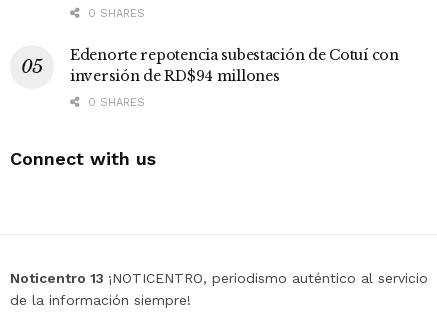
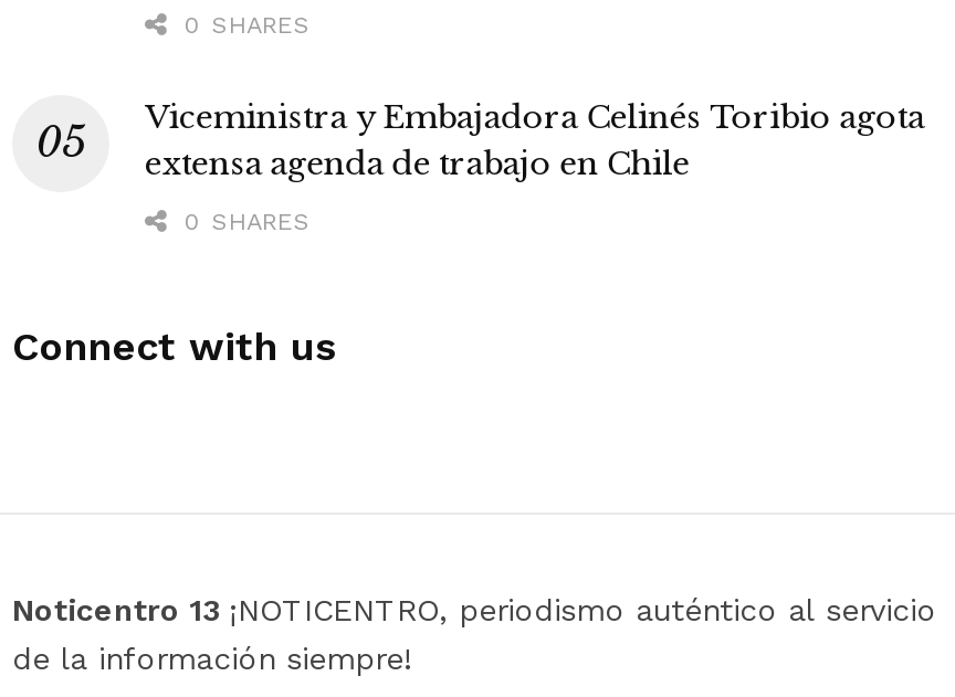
- Edenorte repotencia subestación de Cotuí con
- inversión de RD$94 millones
+ Viceministra y Embajadora Celinés Toribio agota
+ extensa agenda de trabajo en Chile
